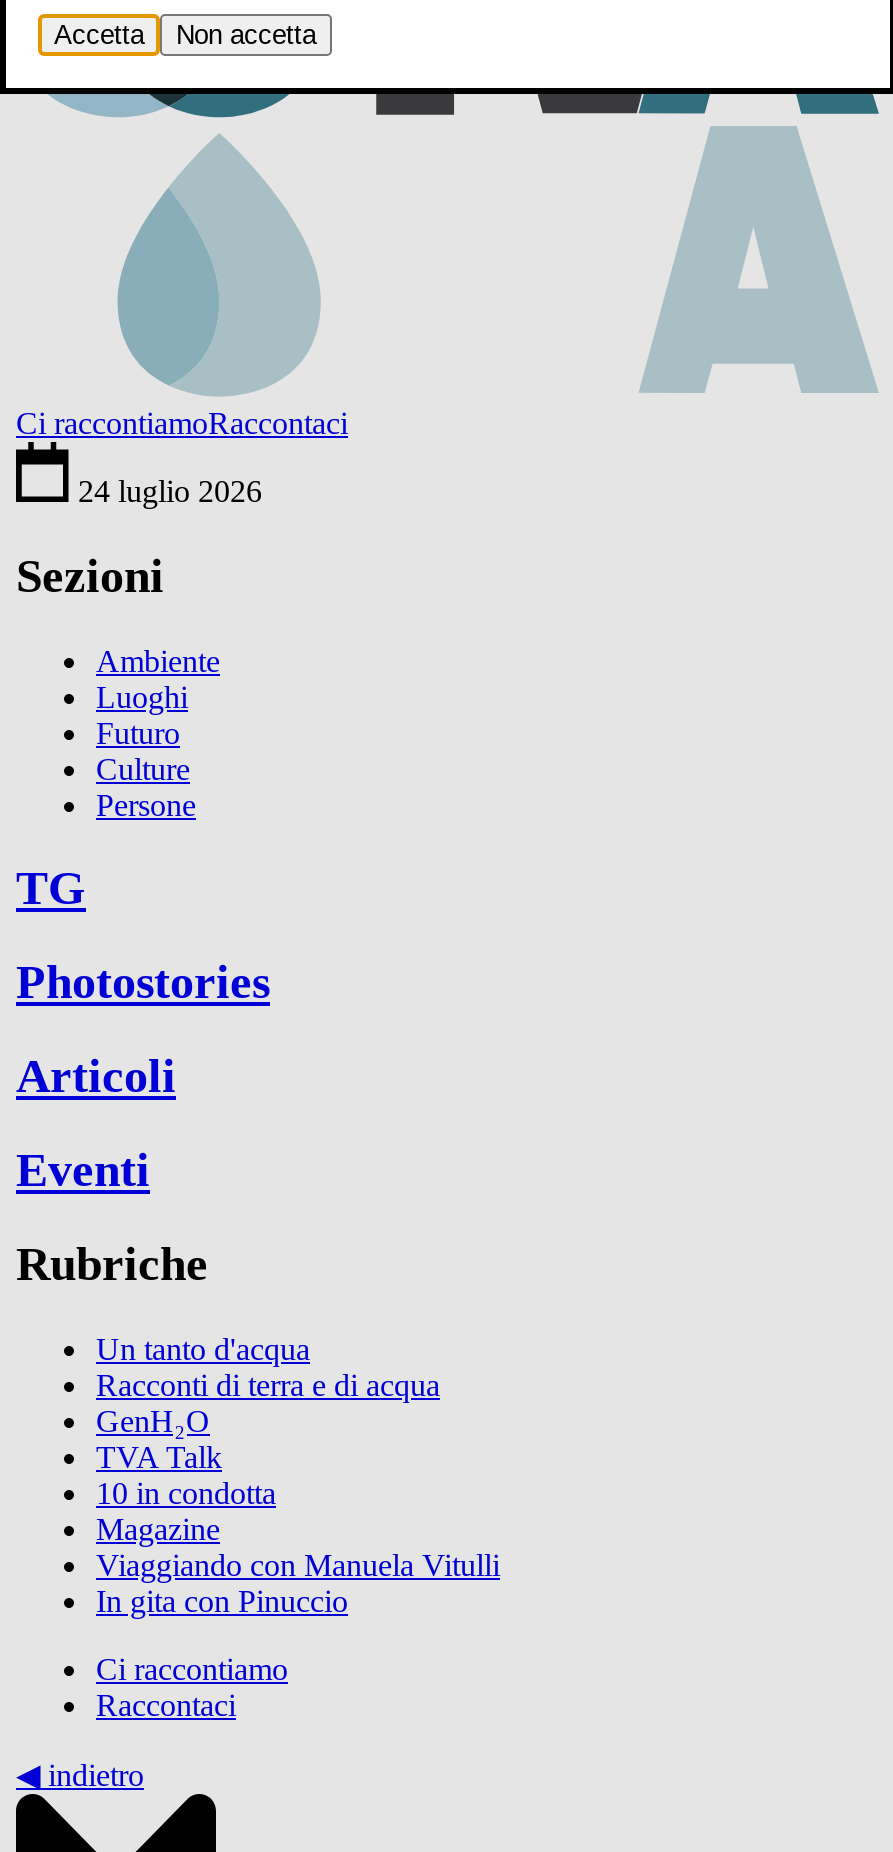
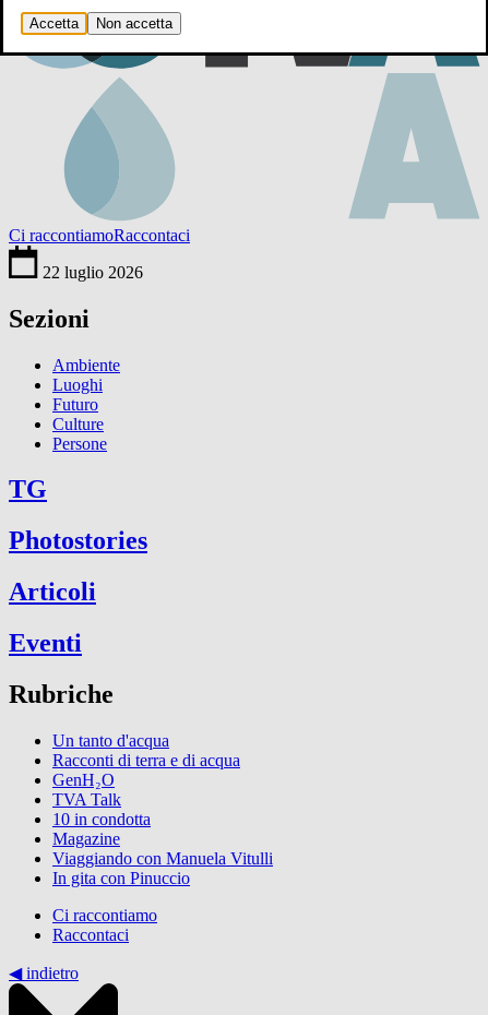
- 24 luglio 2026
+ 22 luglio 2026
